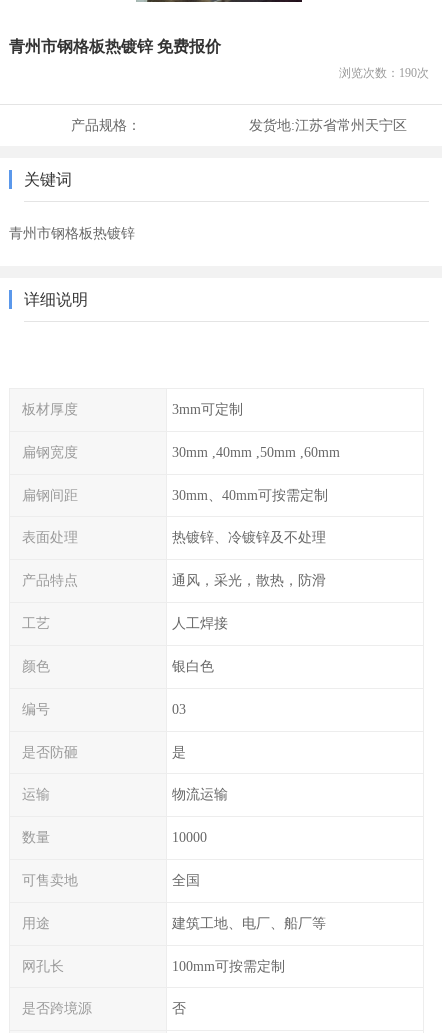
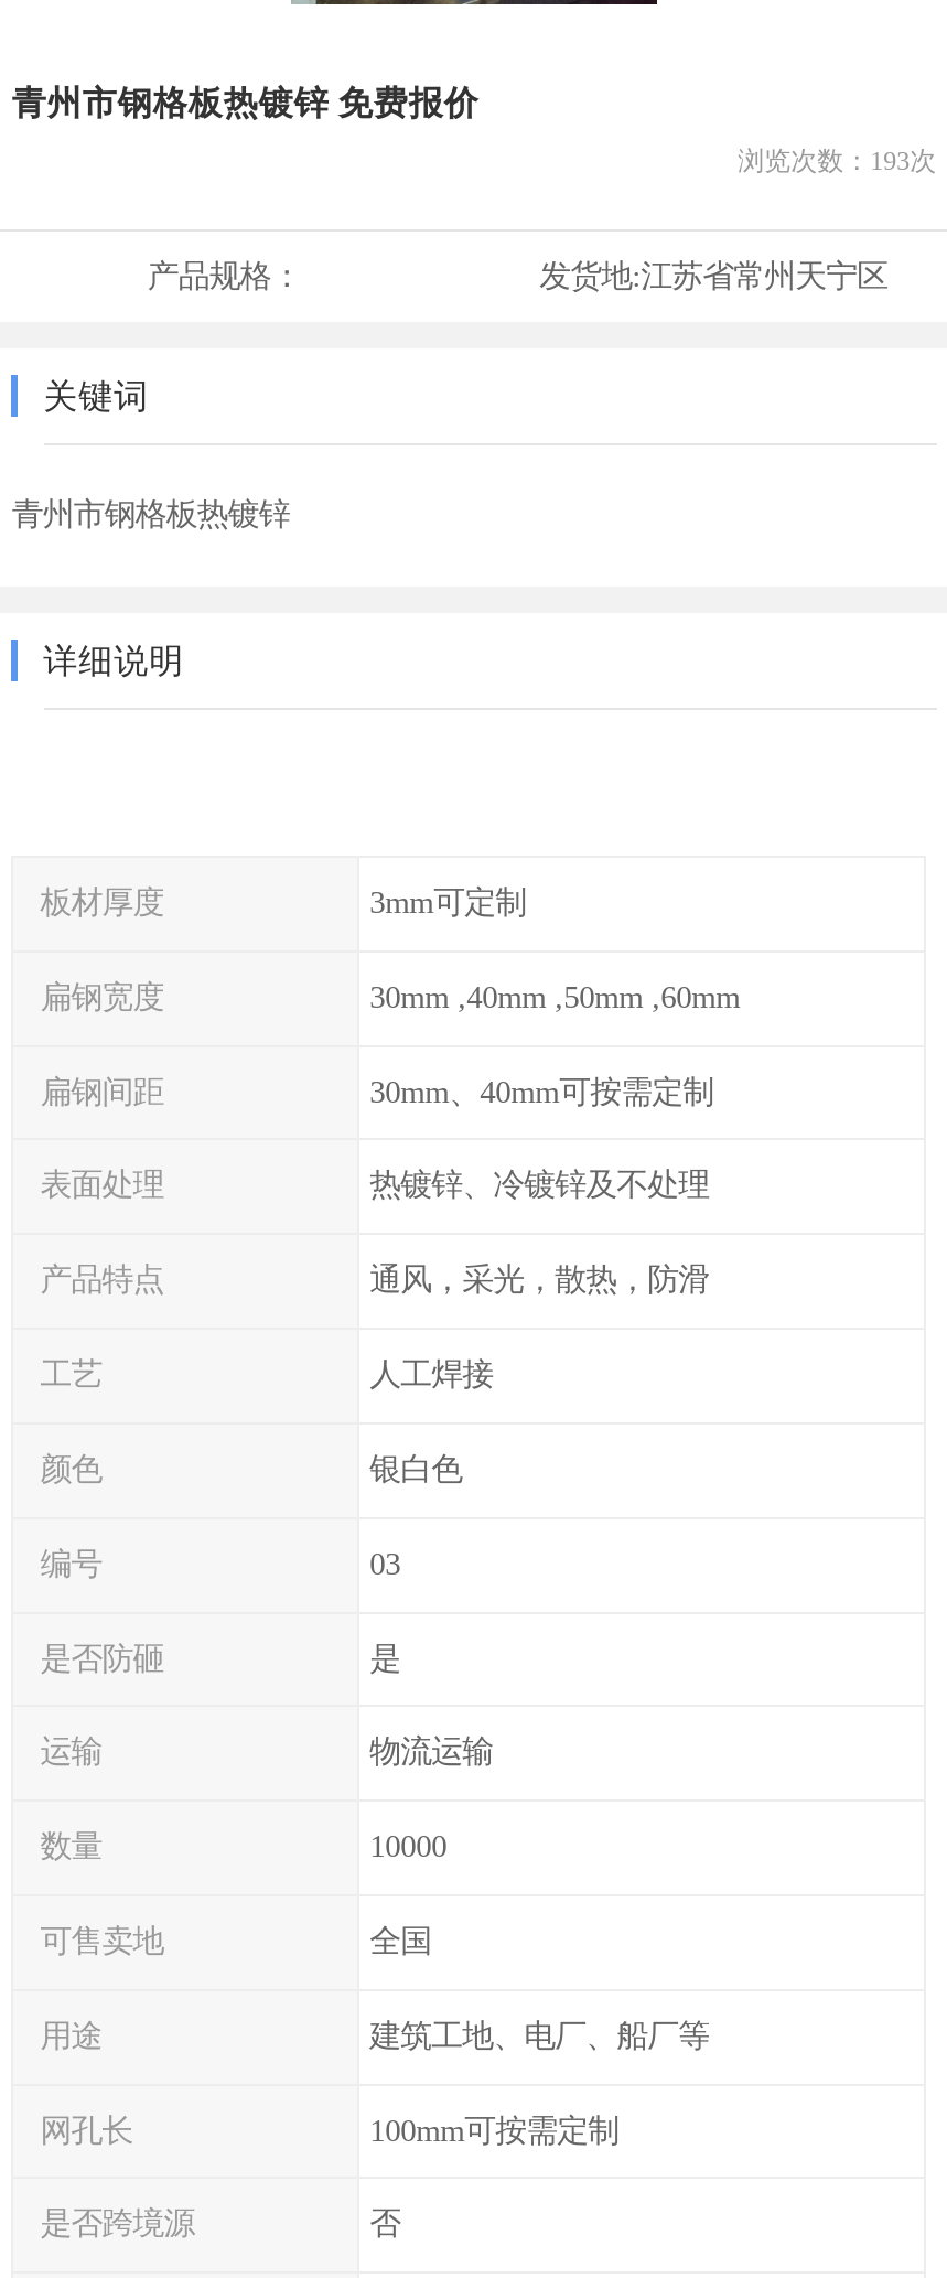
- 浏览次数：190次
+ 浏览次数：193次
